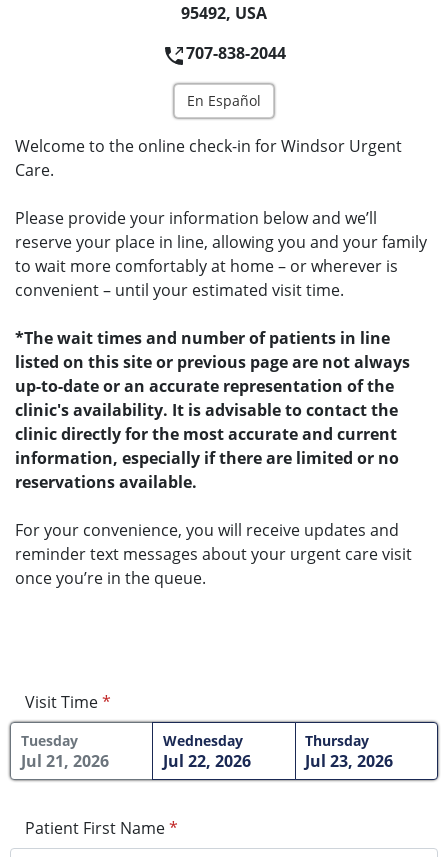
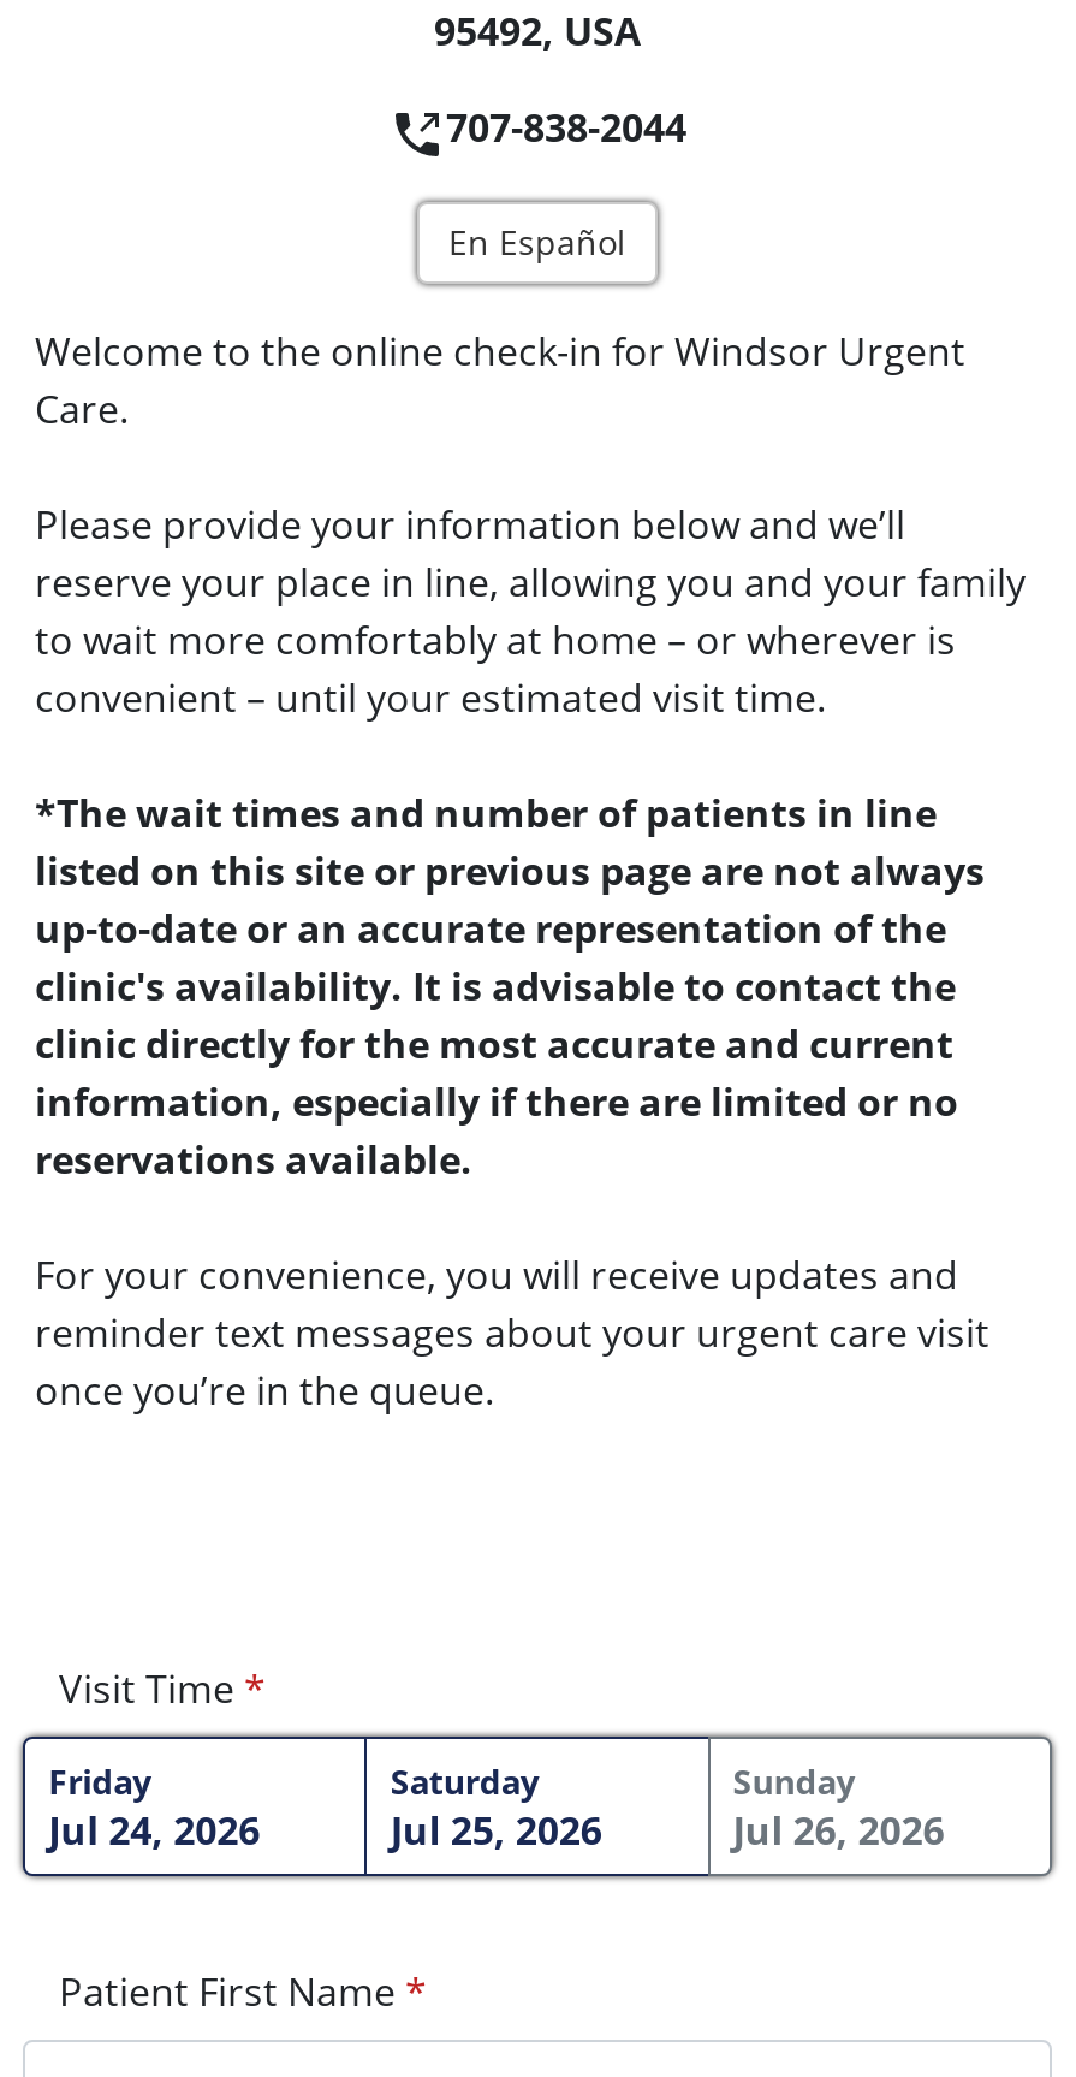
- Tuesday
- Jul 21, 2026
+ Friday
+ Jul 24, 2026

- Wednesday
- Jul 22, 2026
+ Saturday
+ Jul 25, 2026

- Thursday
- Jul 23, 2026
+ Sunday
+ Jul 26, 2026
